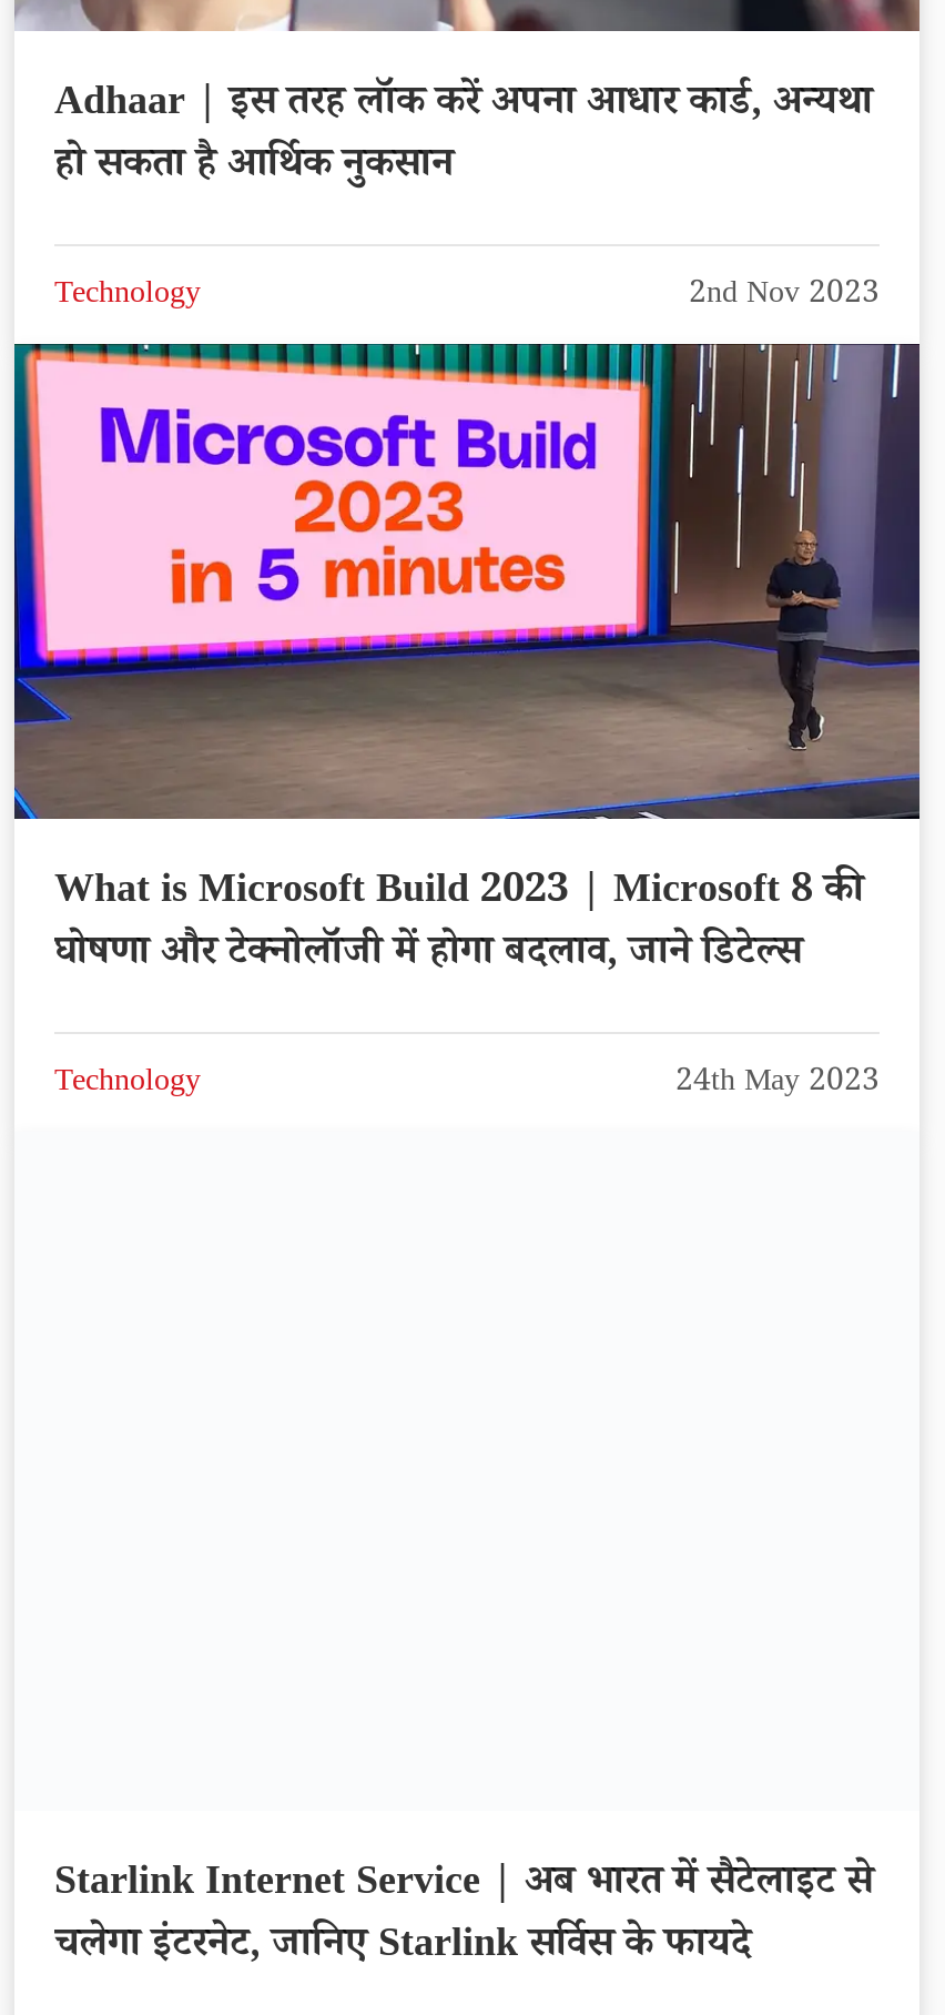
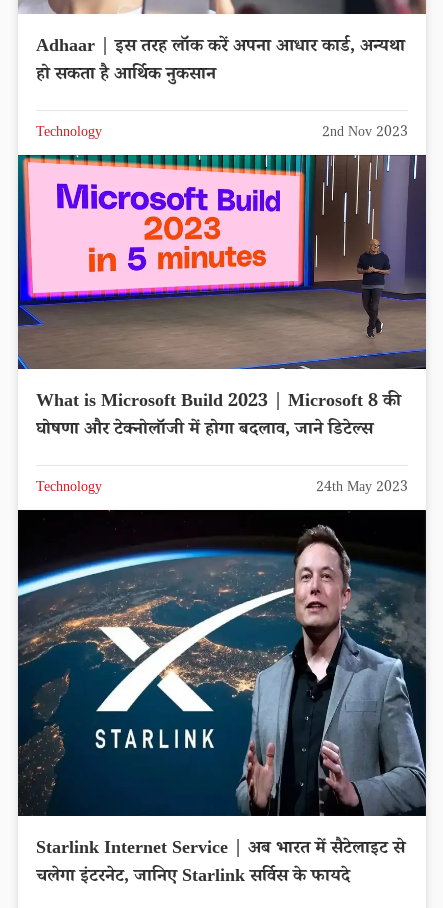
+ [image]
